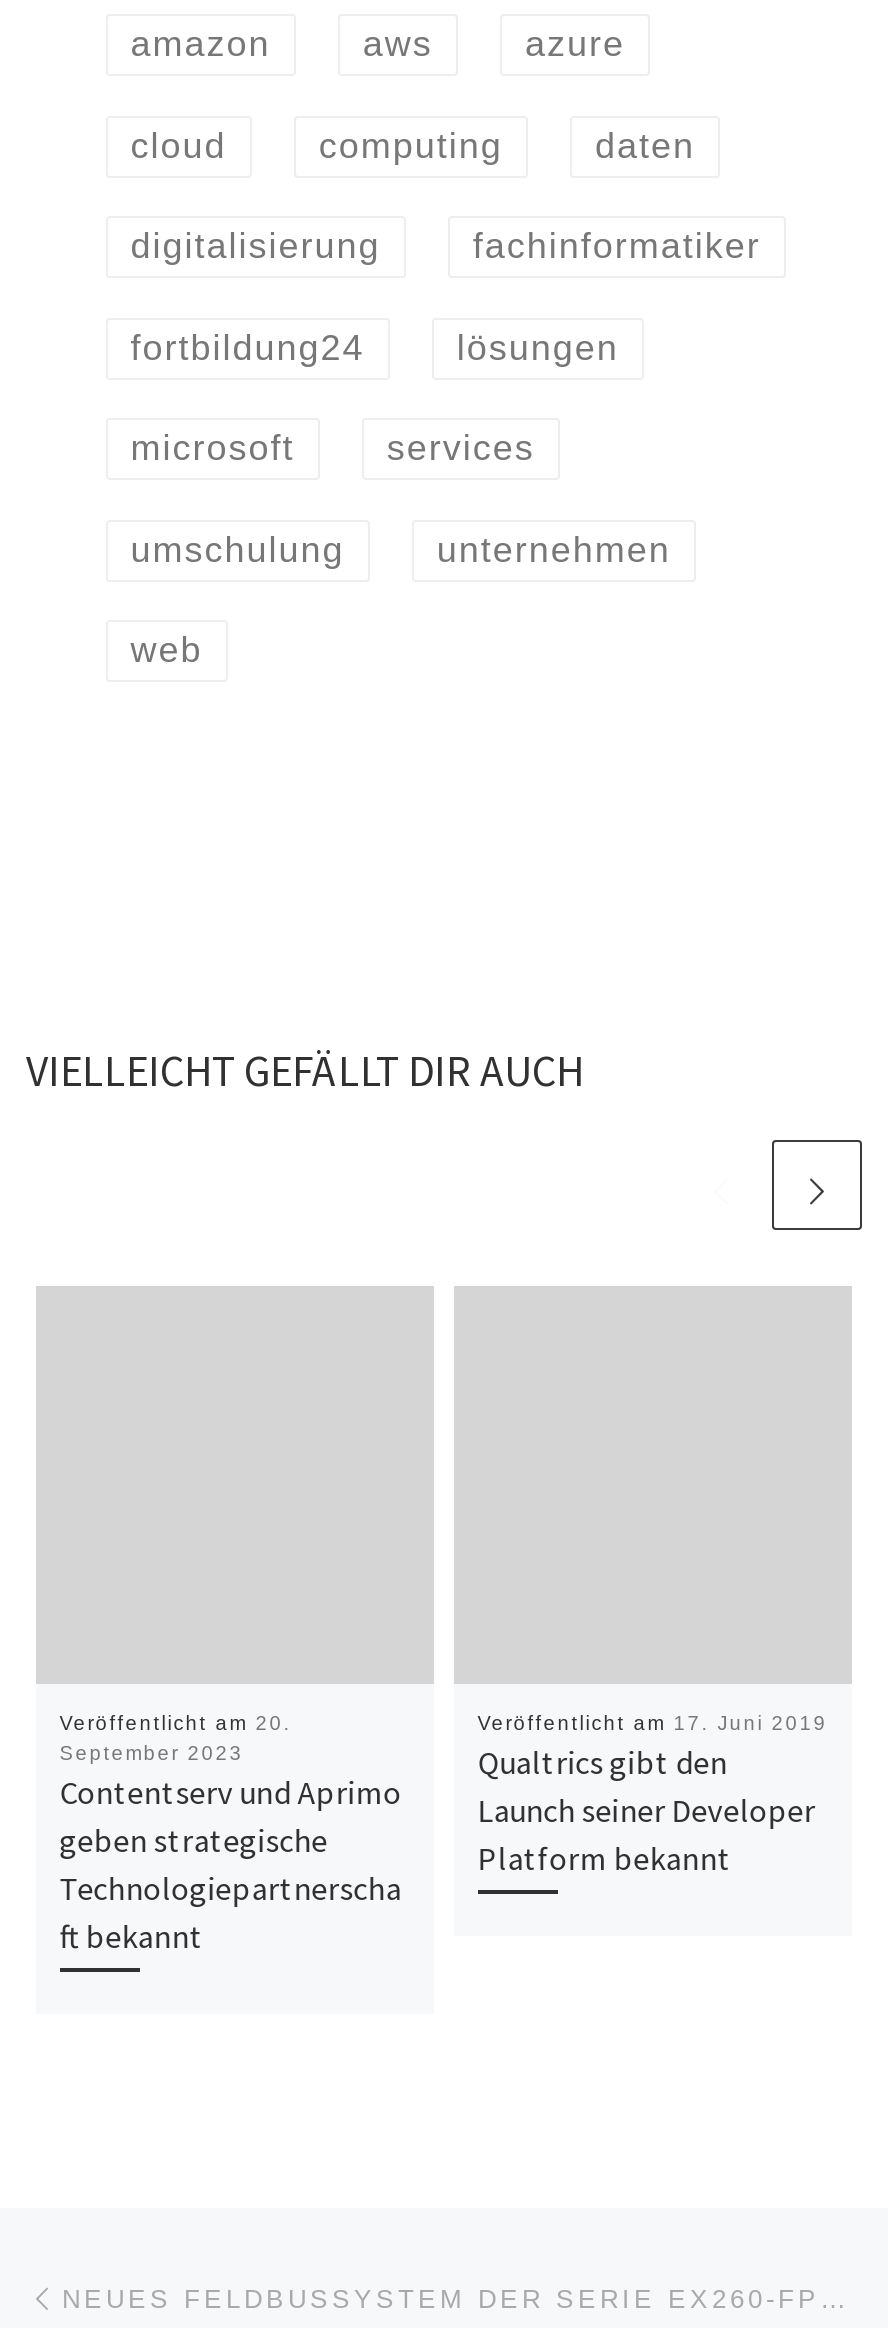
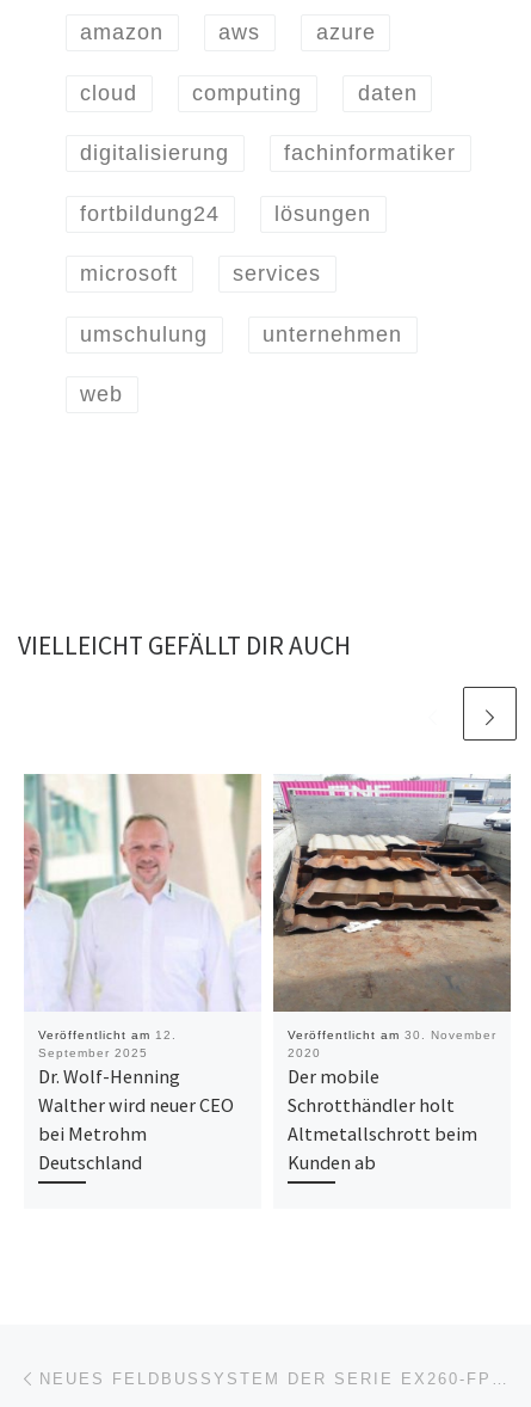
+ [image]

+ [image]

- Veröffentlicht am 20.
- September 2023
- Contentserv und Aprimo
- geben strategische
- Technologiepartnerscha
- ft bekannt
+ Veröffentlicht am 12.
+ September 2025
+ Dr. Wolf-Henning
+ Walther wird neuer CEO
+ bei Metrohm
+ Deutschland

- Veröffentlicht am 17. Juni 2019
- Qualtrics gibt den
- Launch seiner Developer
- Platform bekannt
+ Veröffentlicht am 30. November
+ 2020
+ Der mobile
+ Schrotthändler holt
+ Altmetallschrott beim
+ Kunden ab
